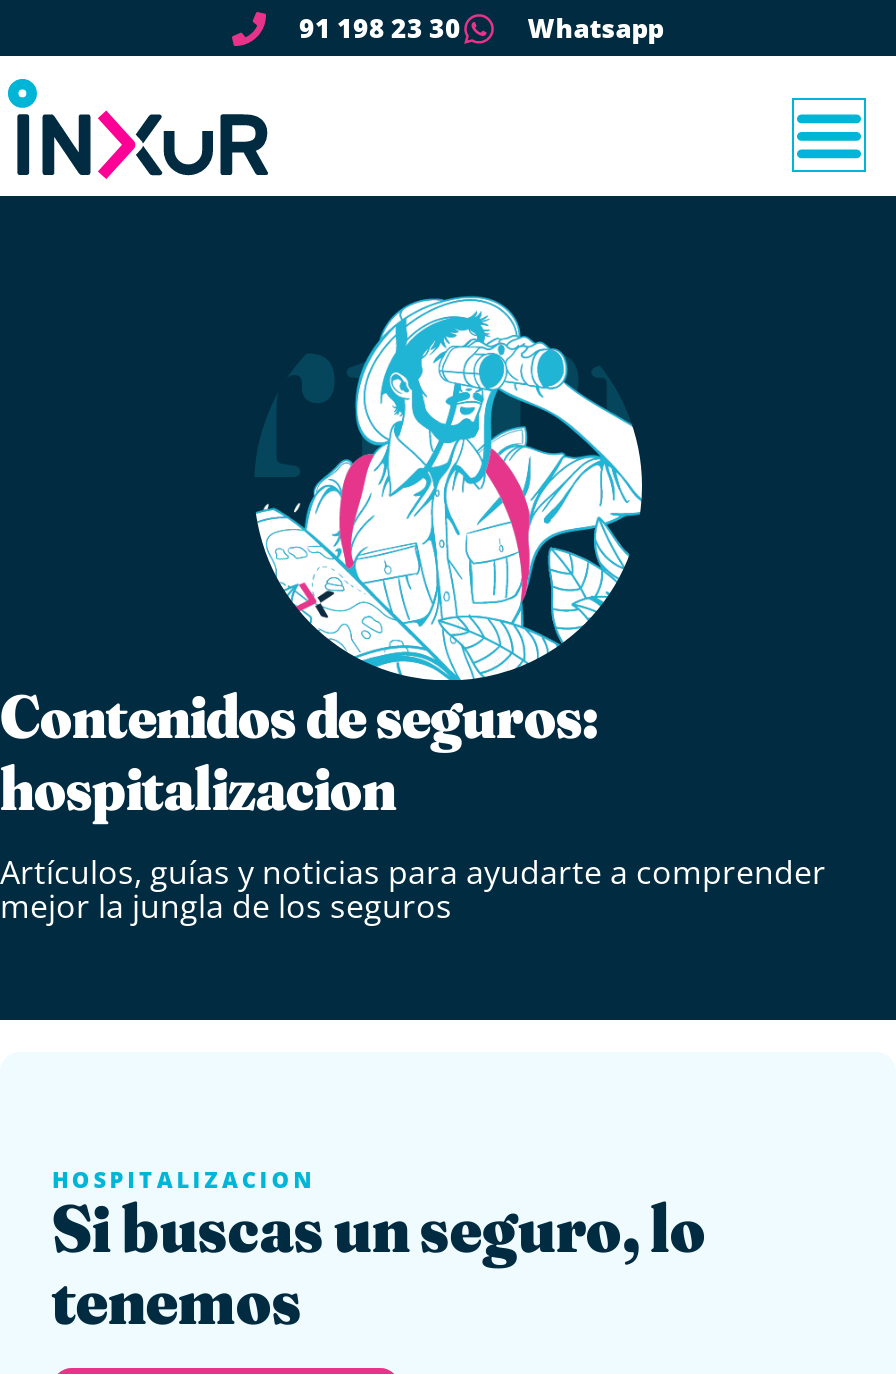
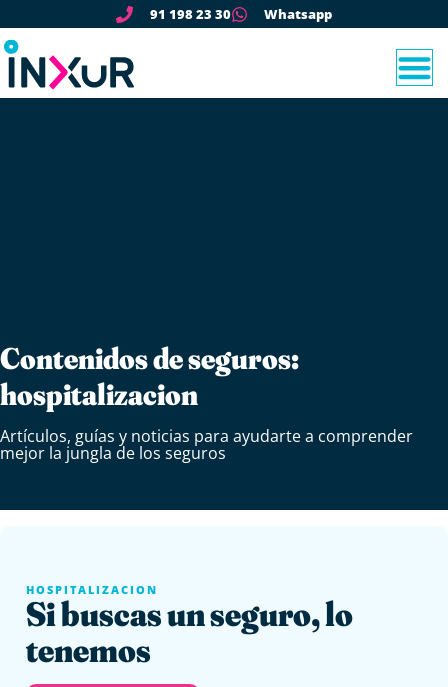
- [image]
